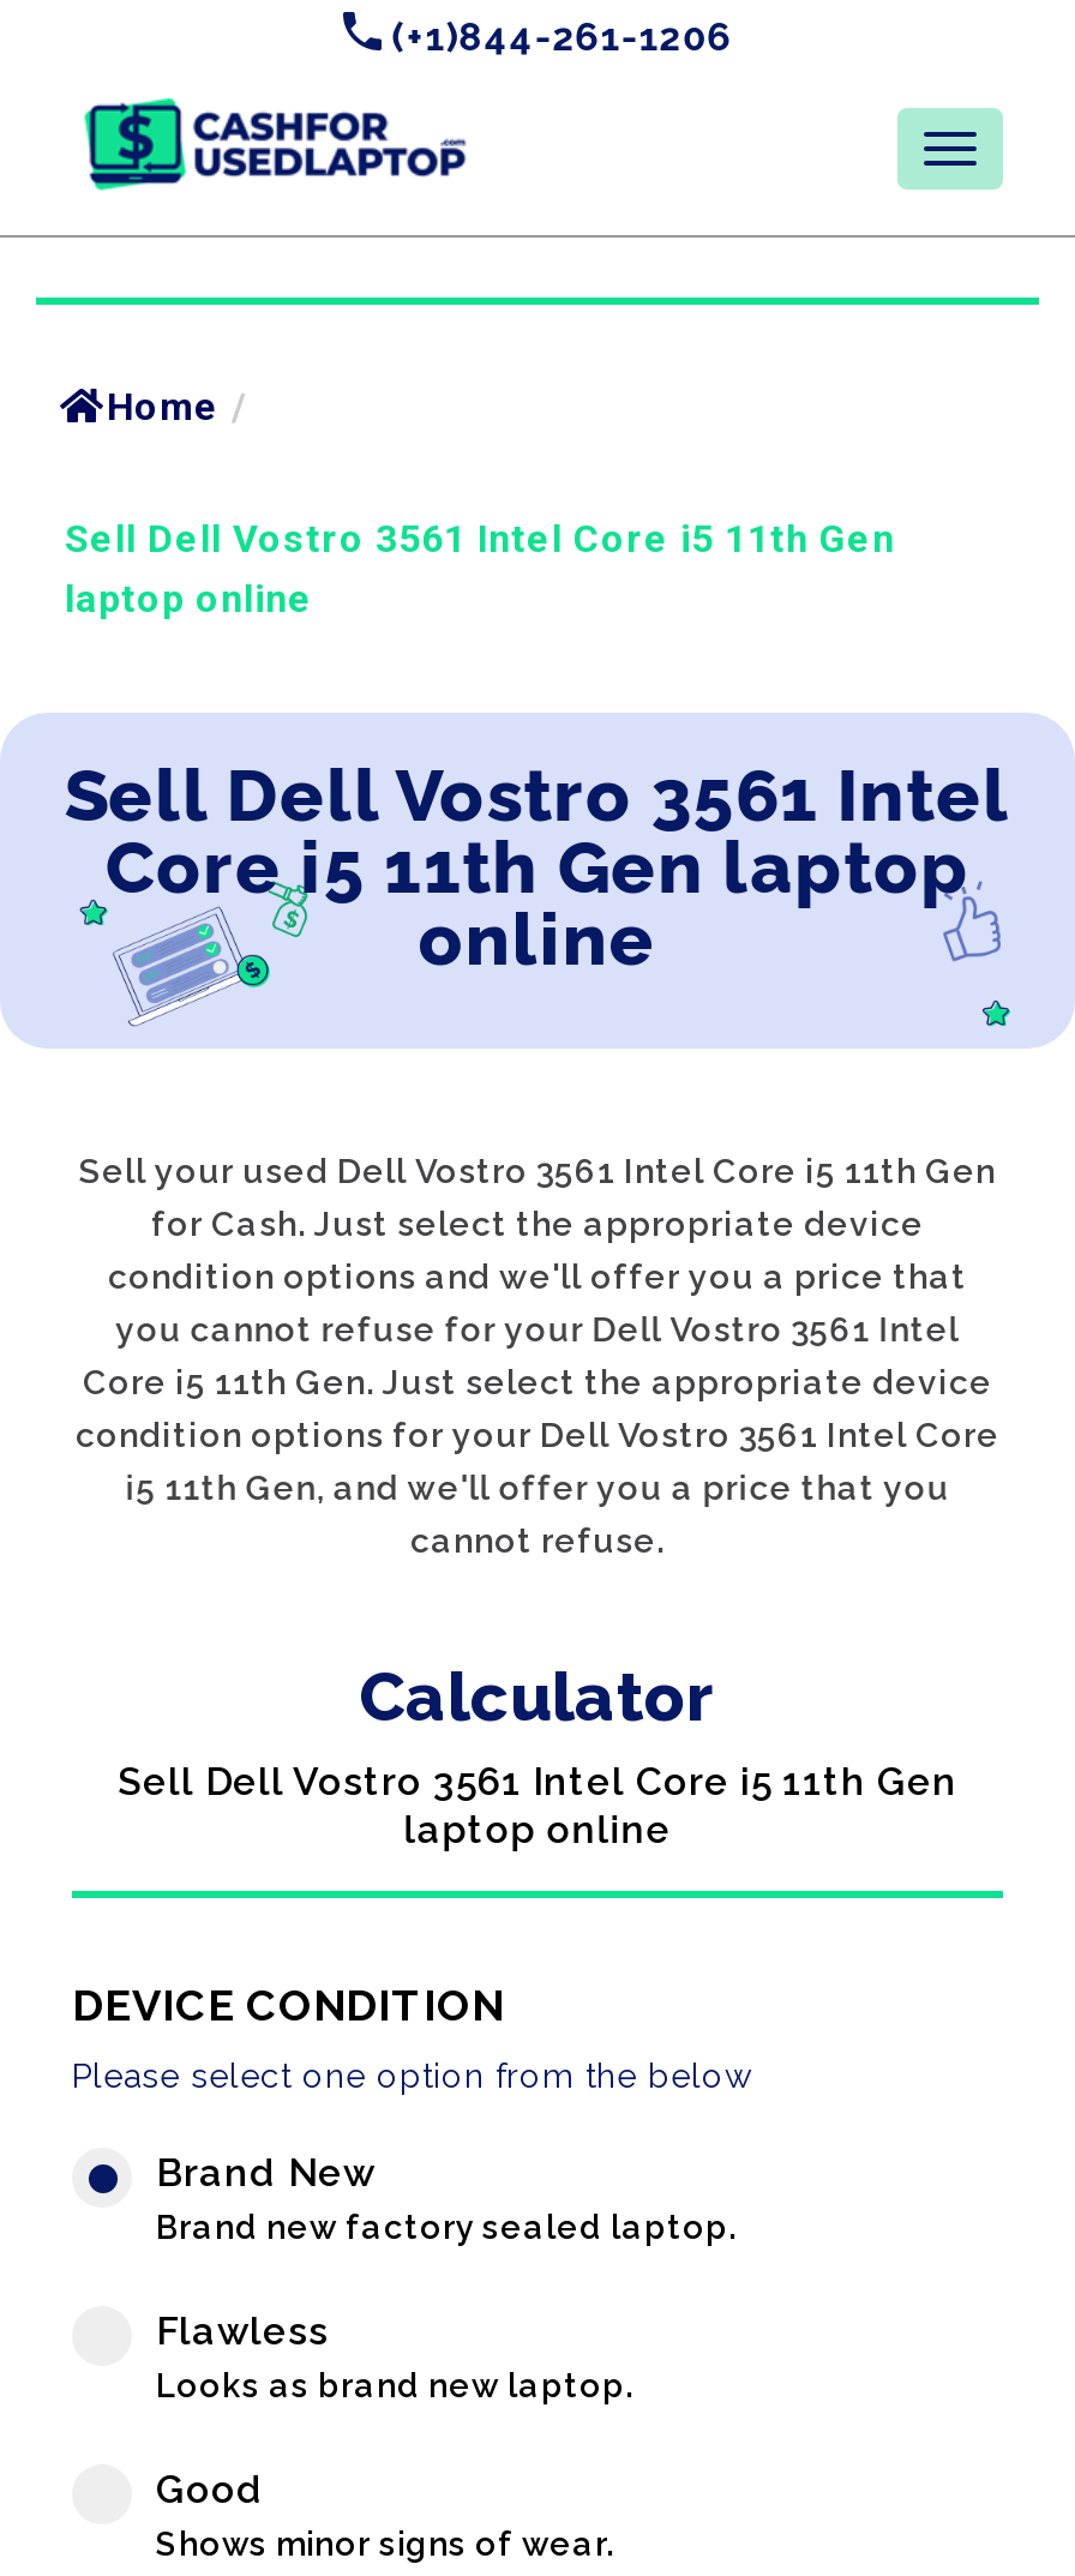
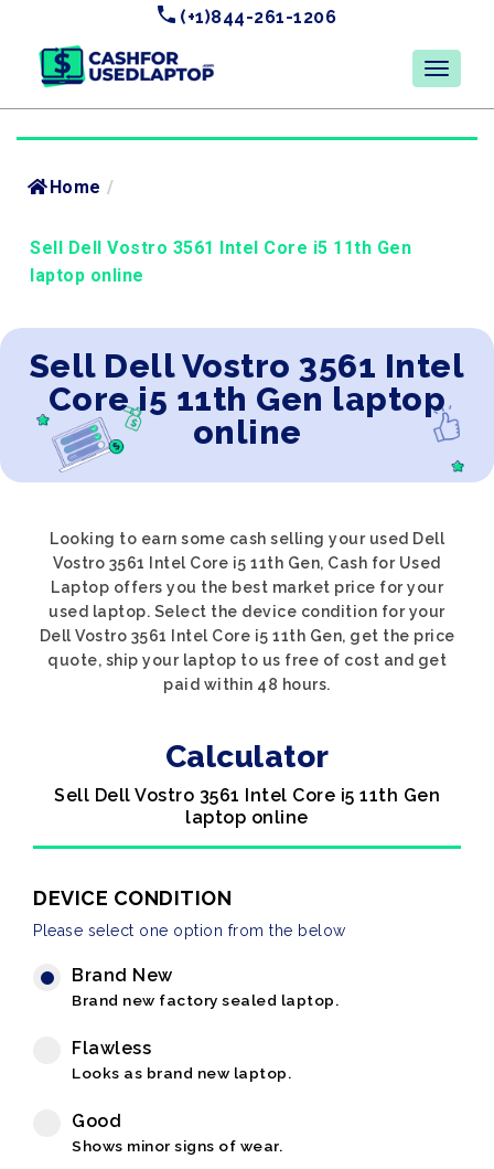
- Sell your used Dell Vostro 3561 Intel Core i5 11th Gen
- for Cash. Just select the appropriate device
- condition options and we'll offer you a price that
- you cannot refuse for your Dell Vostro 3561 Intel
- Core i5 11th Gen. Just select the appropriate device
- condition options for your Dell Vostro 3561 Intel Core
- i5 11th Gen, and we'll offer you a price that you
- cannot refuse.
+ Looking to earn some cash selling your used Dell
+ Vostro 3561 Intel Core i5 11th Gen, Cash for Used
+ Laptop offers you the best market price for your
+ used laptop. Select the device condition for your
+ Dell Vostro 3561 Intel Core i5 11th Gen, get the price
+ quote, ship your laptop to us free of cost and get
+ paid within 48 hours.
